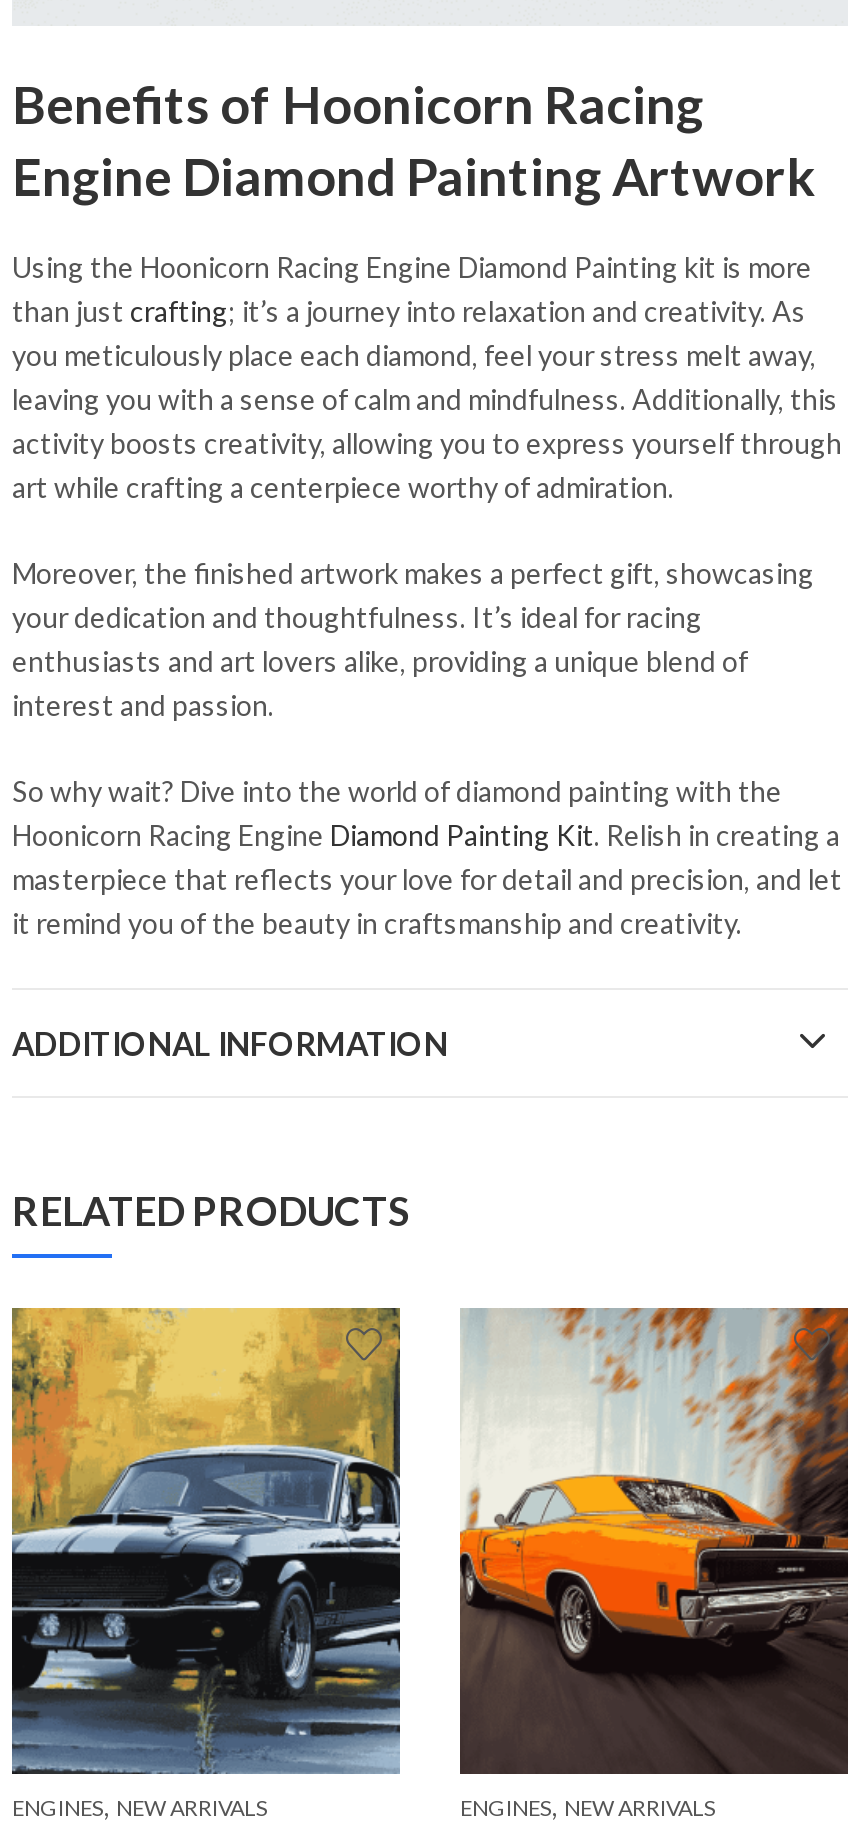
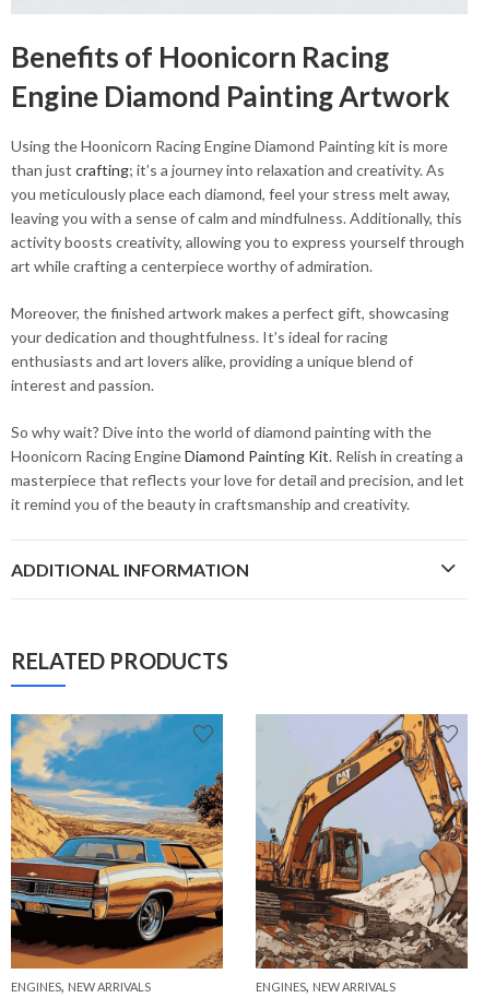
- [image]
+ [image]

- [image]
+ [image]
